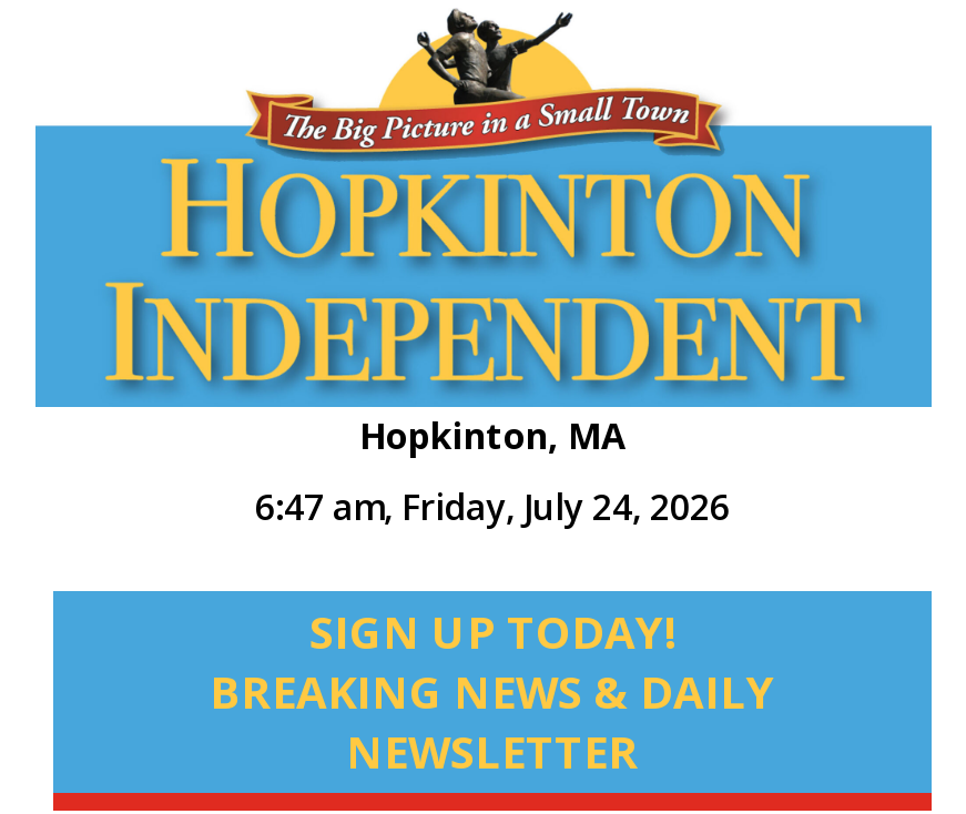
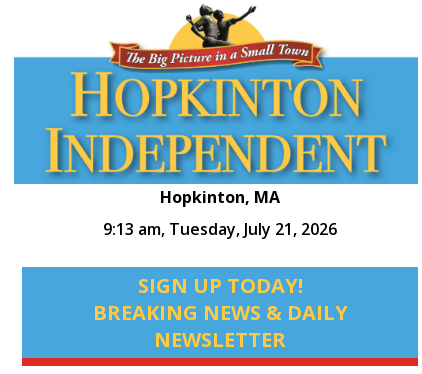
- 6:47 am, Friday, July 24, 2026
+ 9:13 am, Tuesday, July 21, 2026
